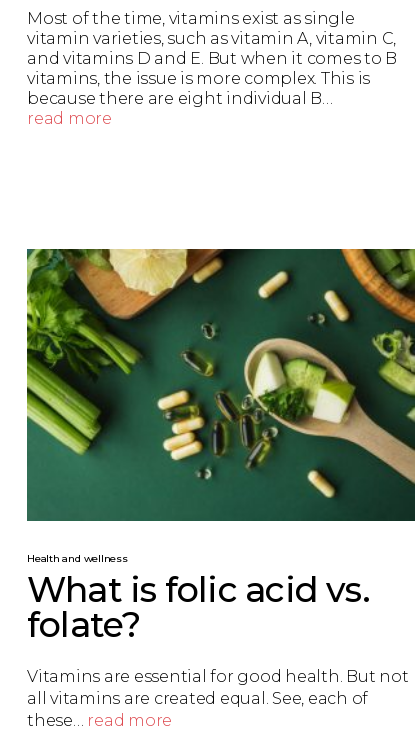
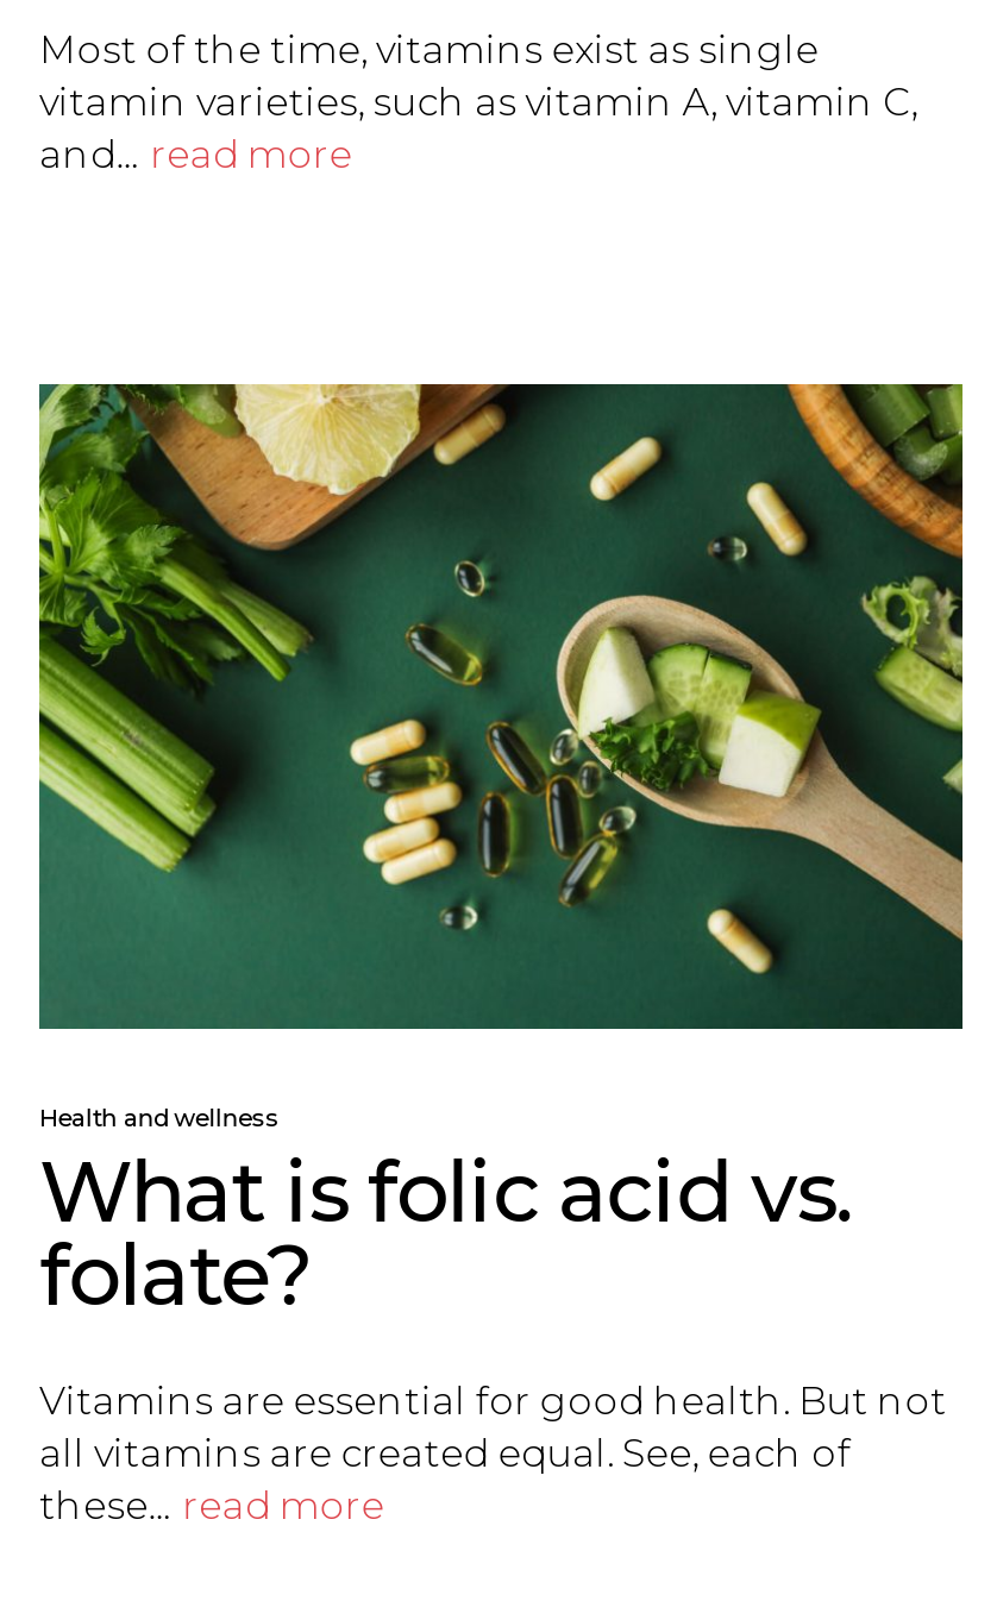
- and vitamins D and E. But when it comes to B
- vitamins, the issue is more complex. This is
- because there are eight individual B…
- read more
+ and… read more
